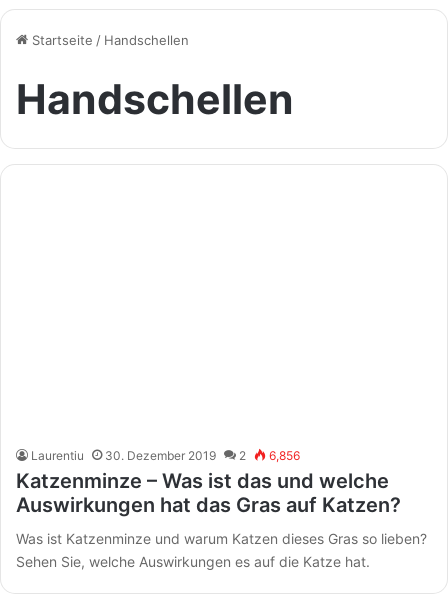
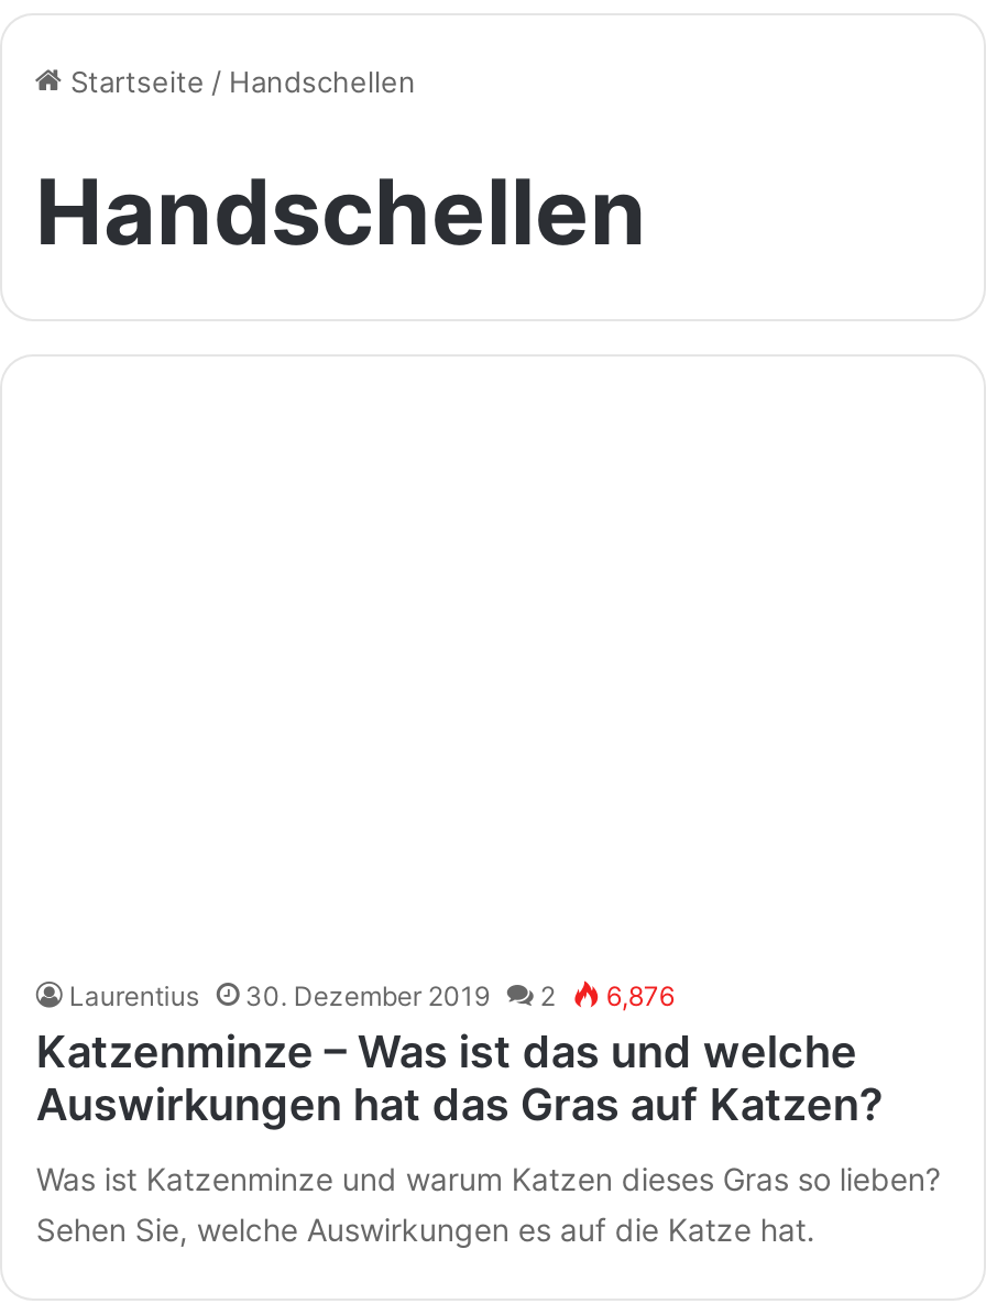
- Laurentiu
+ Laurentius

- 6,856
+ 6,876
